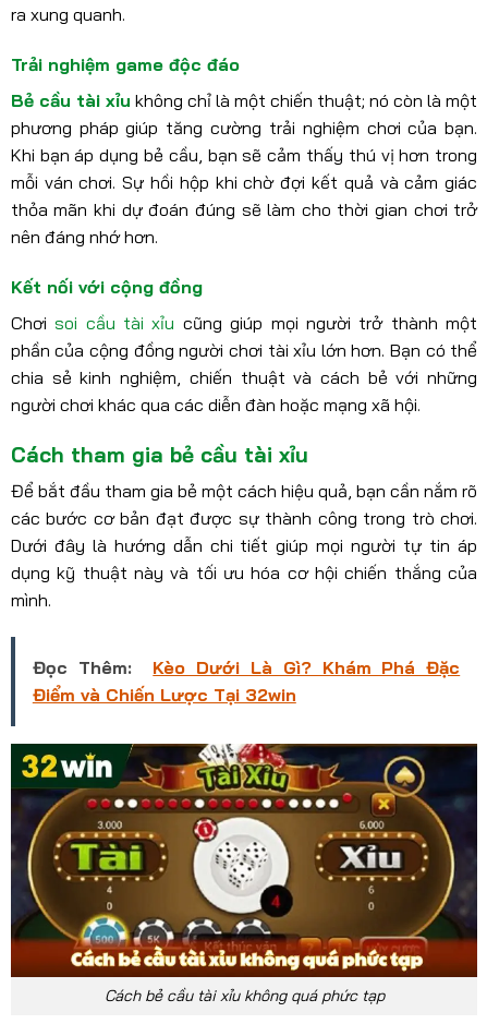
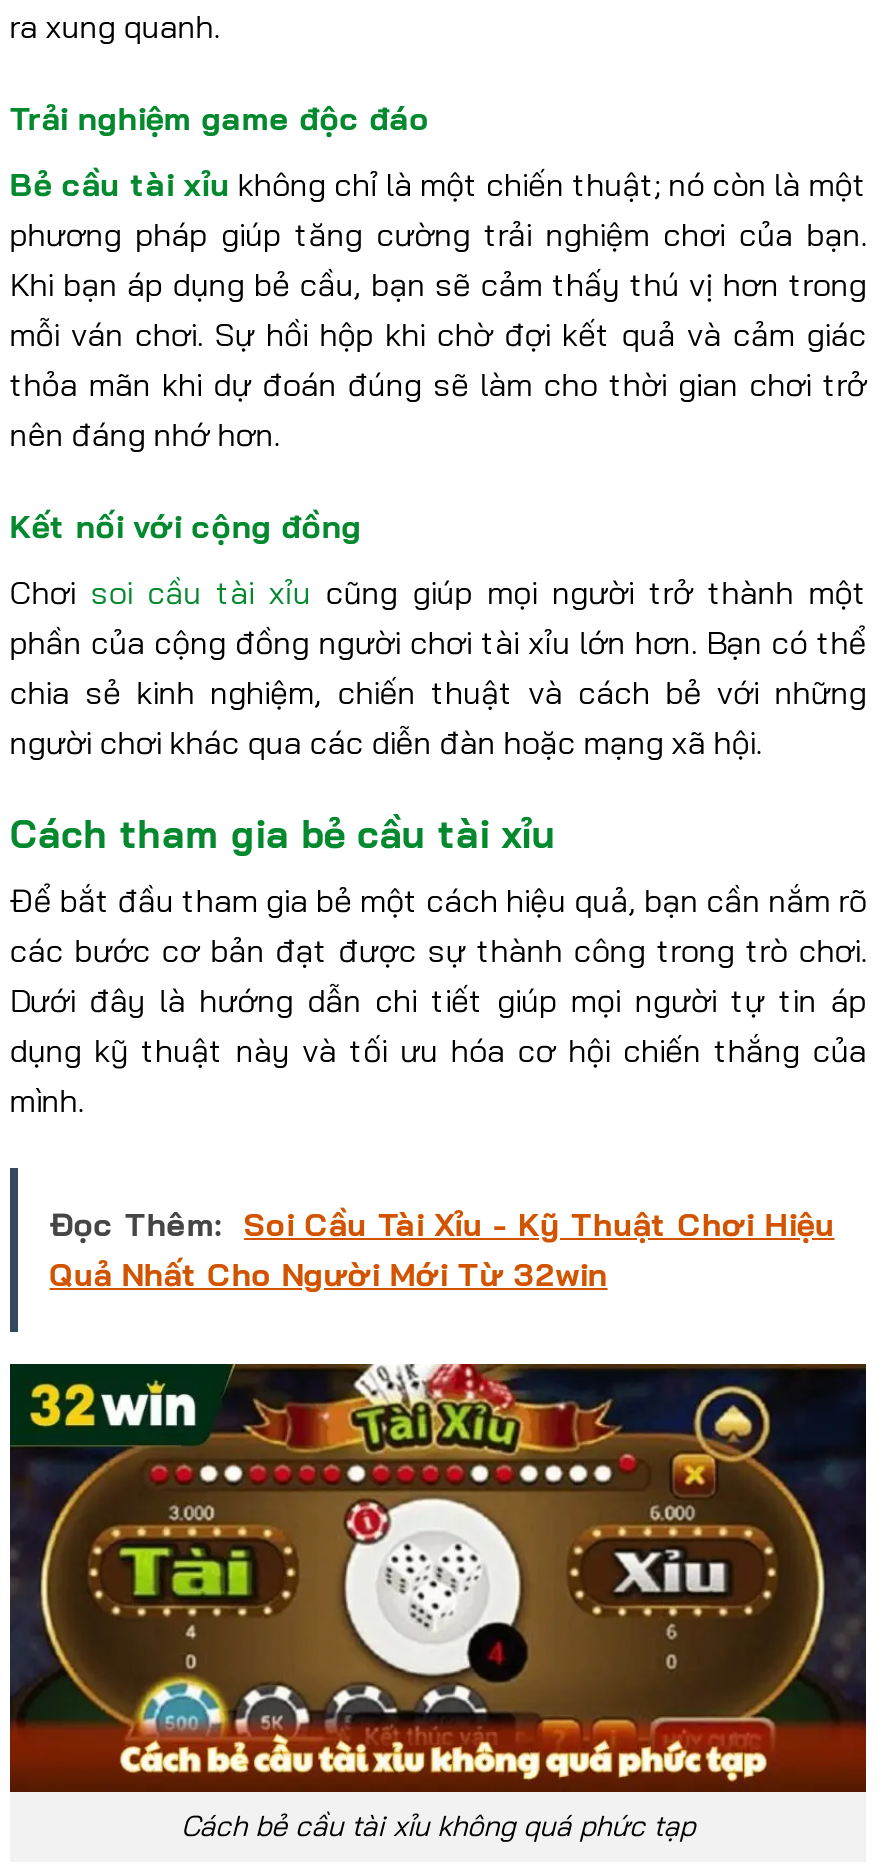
- Đọc Thêm:
- Kèo Dưới Là Gì? Khám Phá Đặc
- Điểm và Chiến Lược Tại 32win
+ Đọc Thêm: Soi Cầu Tài Xỉu - Kỹ Thuật Chơi Hiệu
+ Quả Nhất Cho Người Mới Từ 32win
